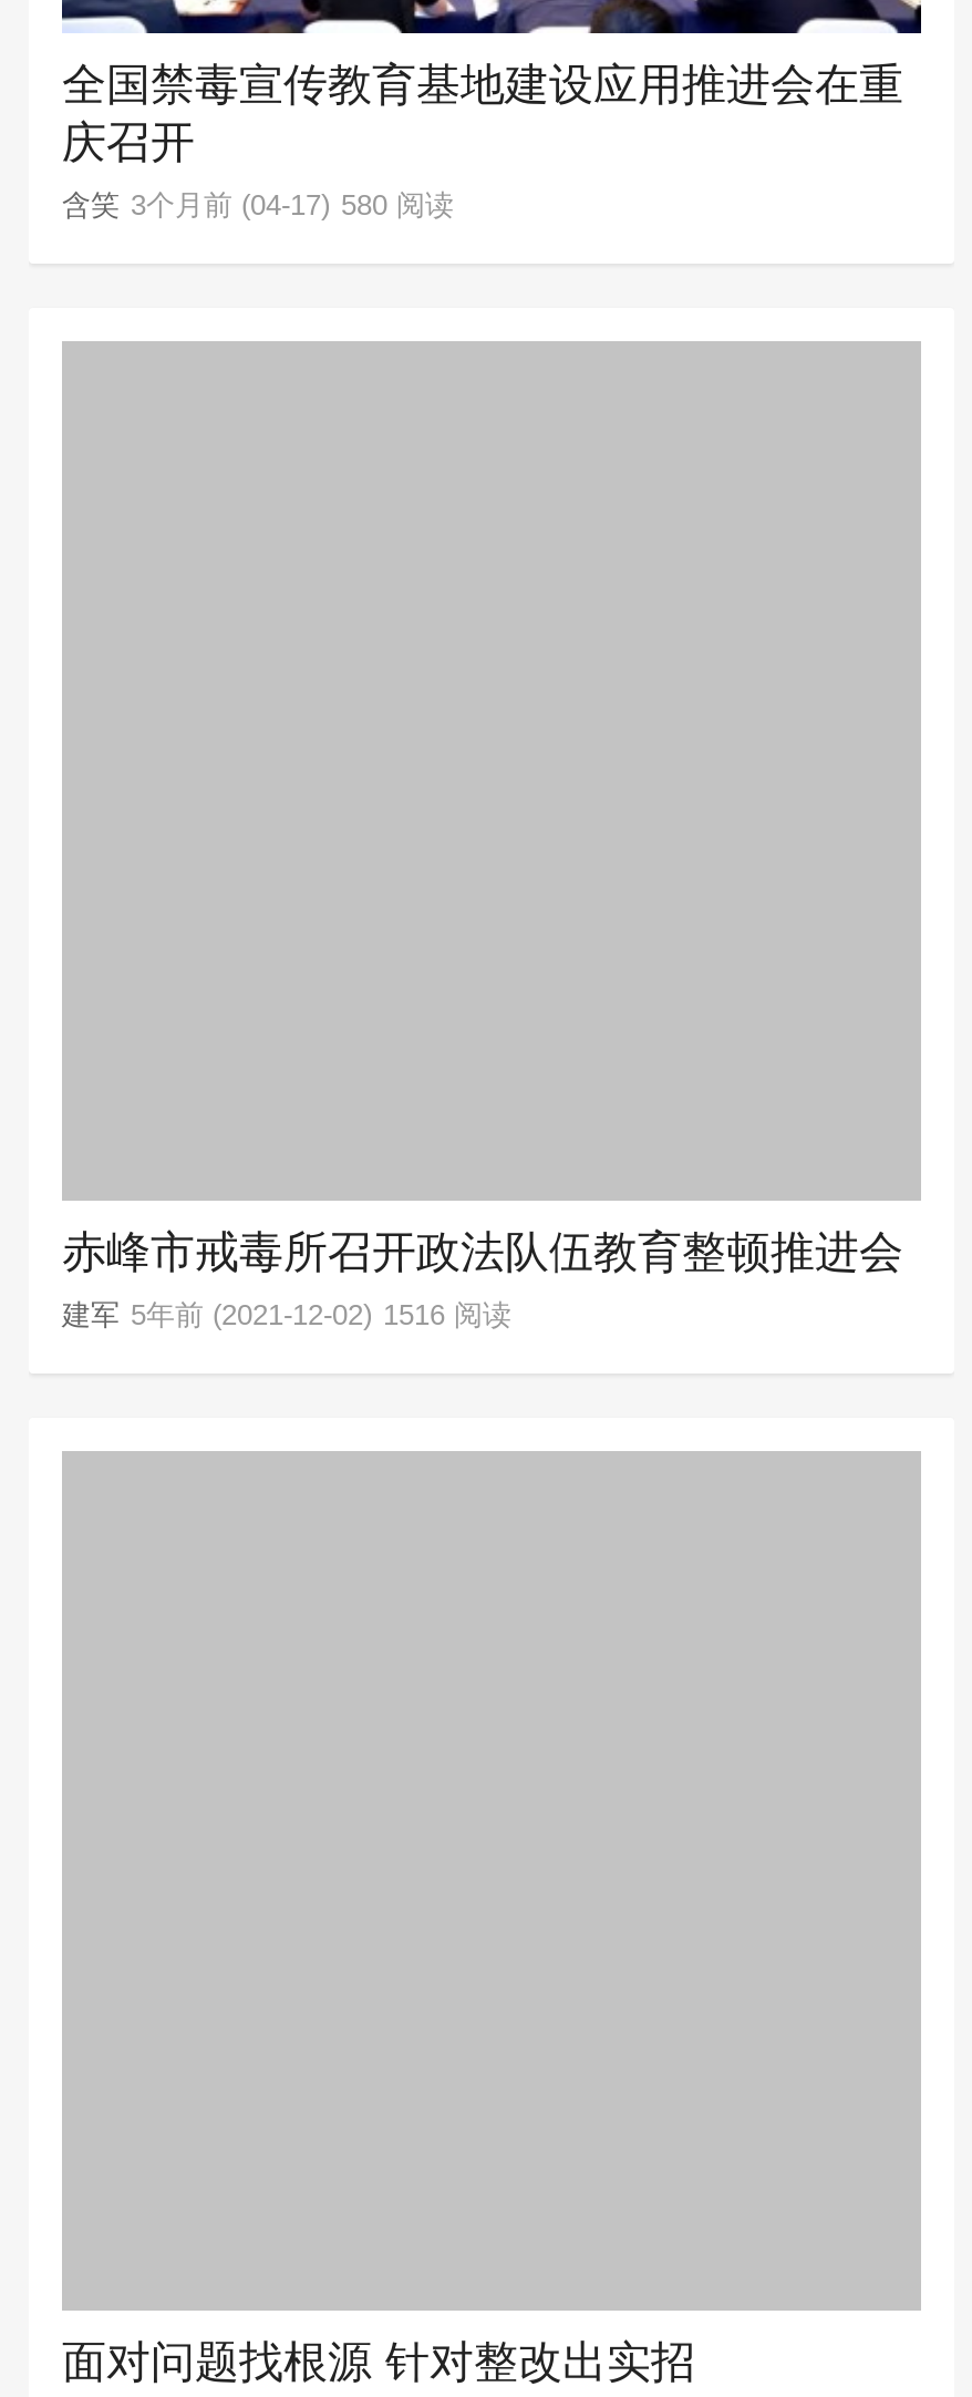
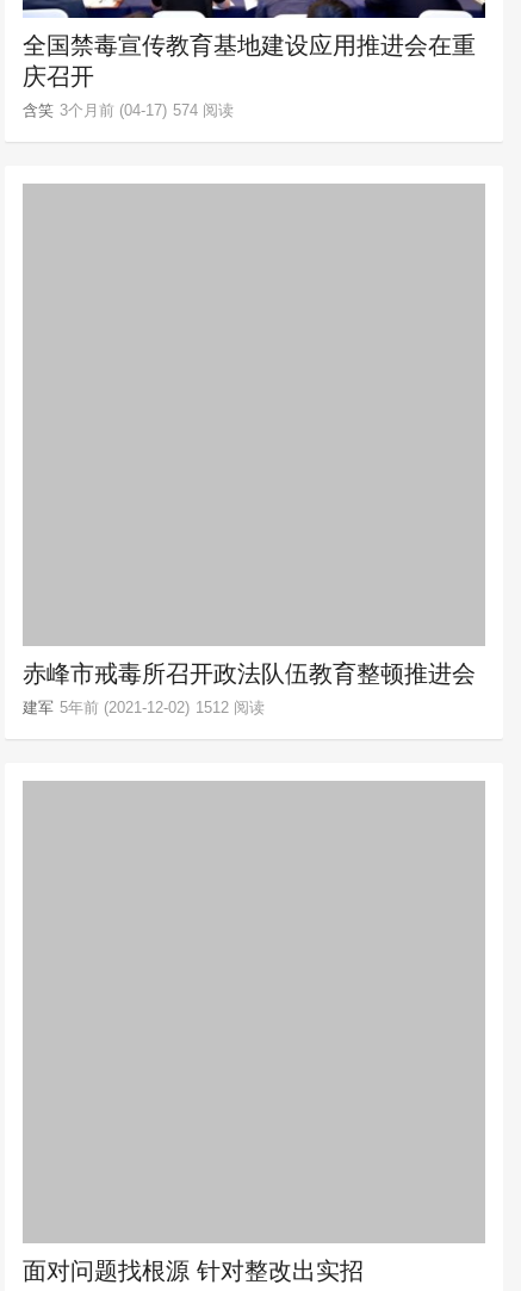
- 含笑 3个月前 (04-17) 580 阅读
+ 含笑 3个月前 (04-17) 574 阅读

- 建军 5年前 (2021-12-02) 1516 阅读
+ 建军 5年前 (2021-12-02) 1512 阅读
